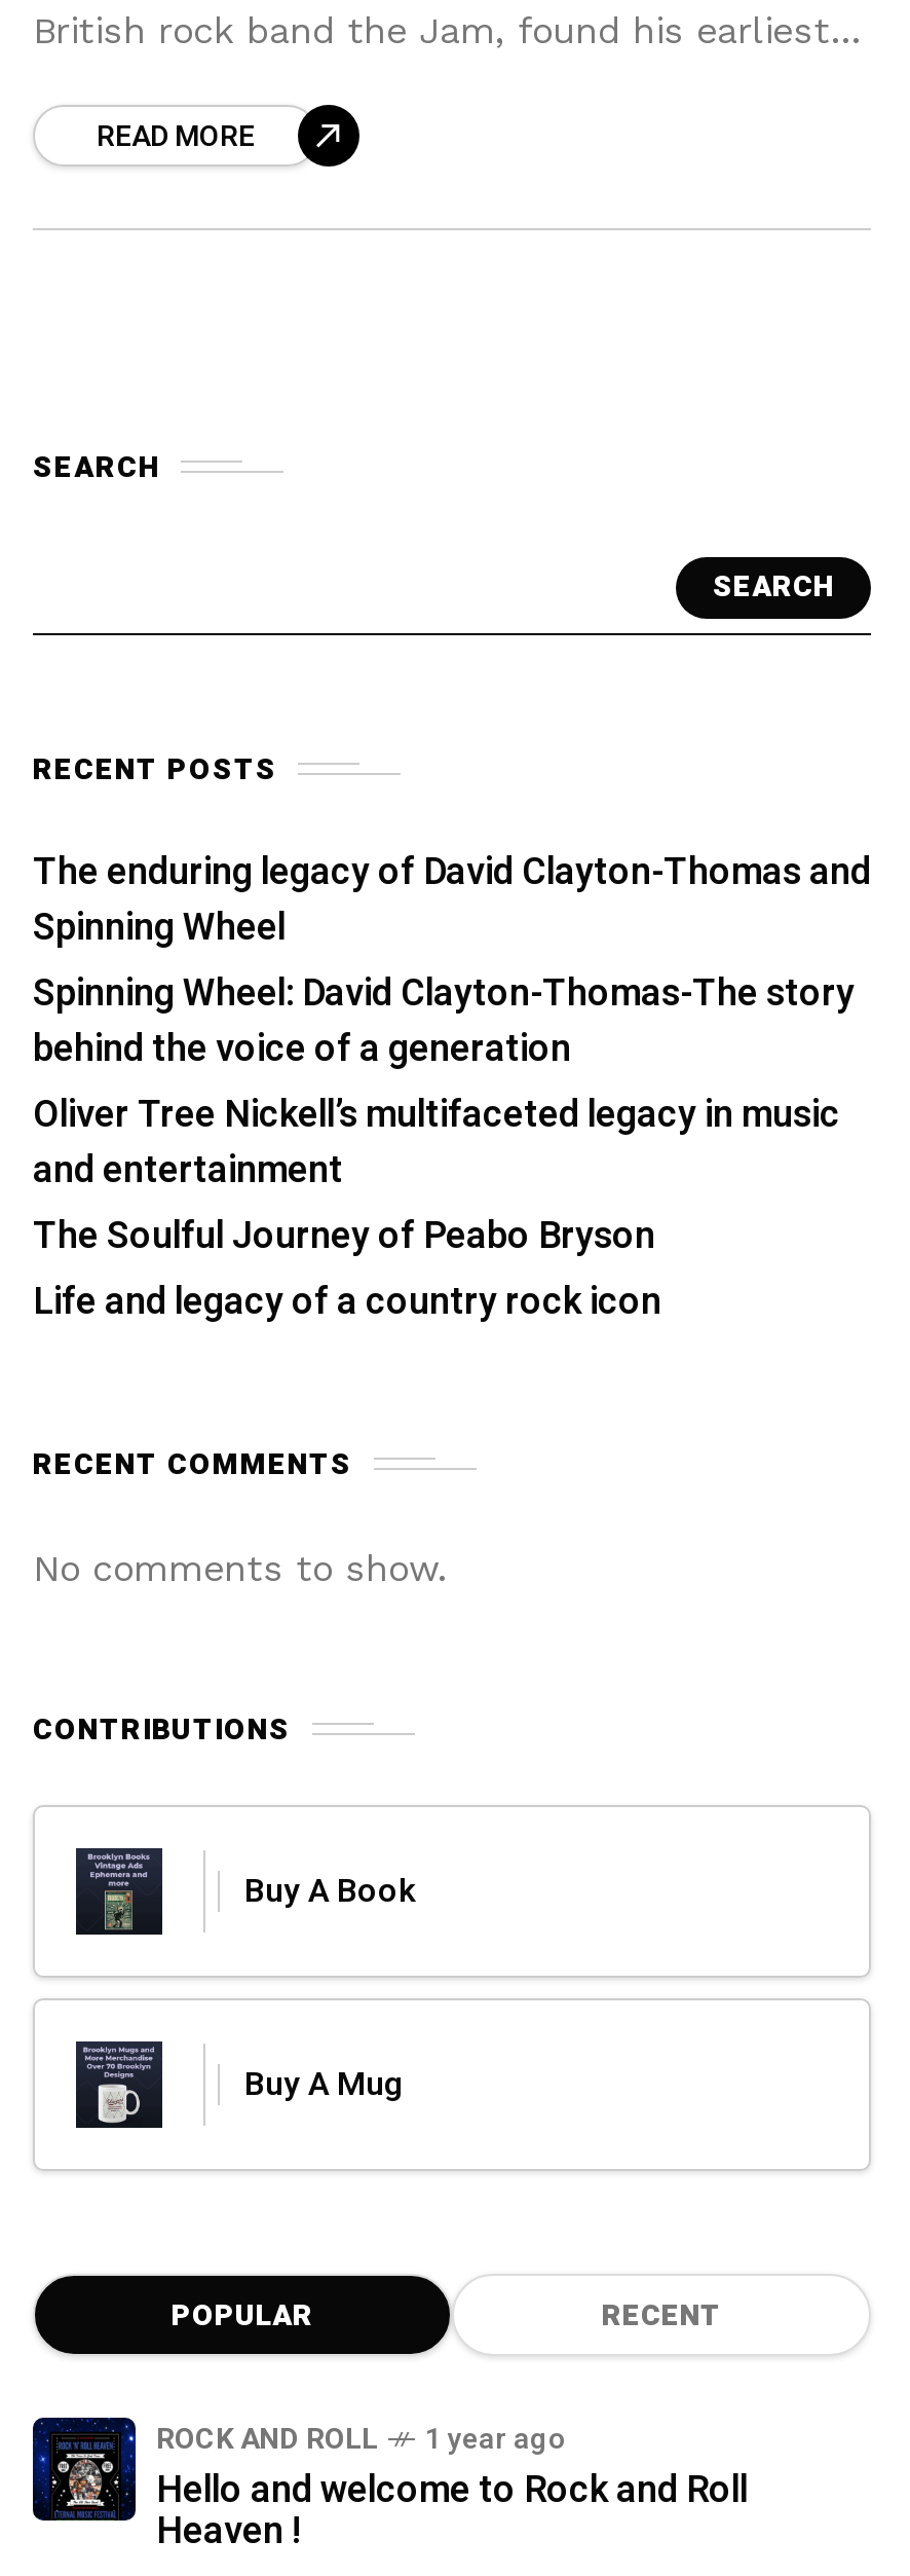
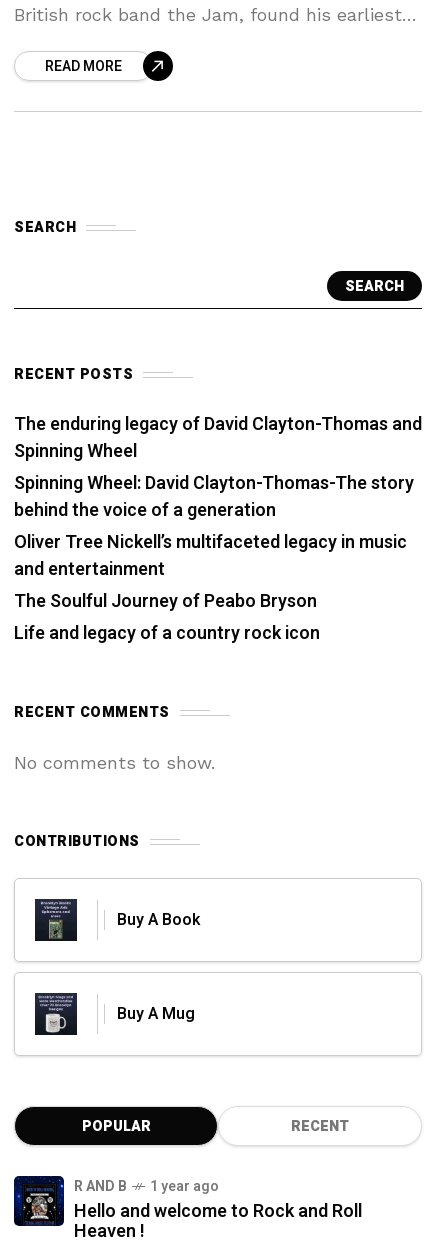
- ROCK AND ROLL
+ R AND B
